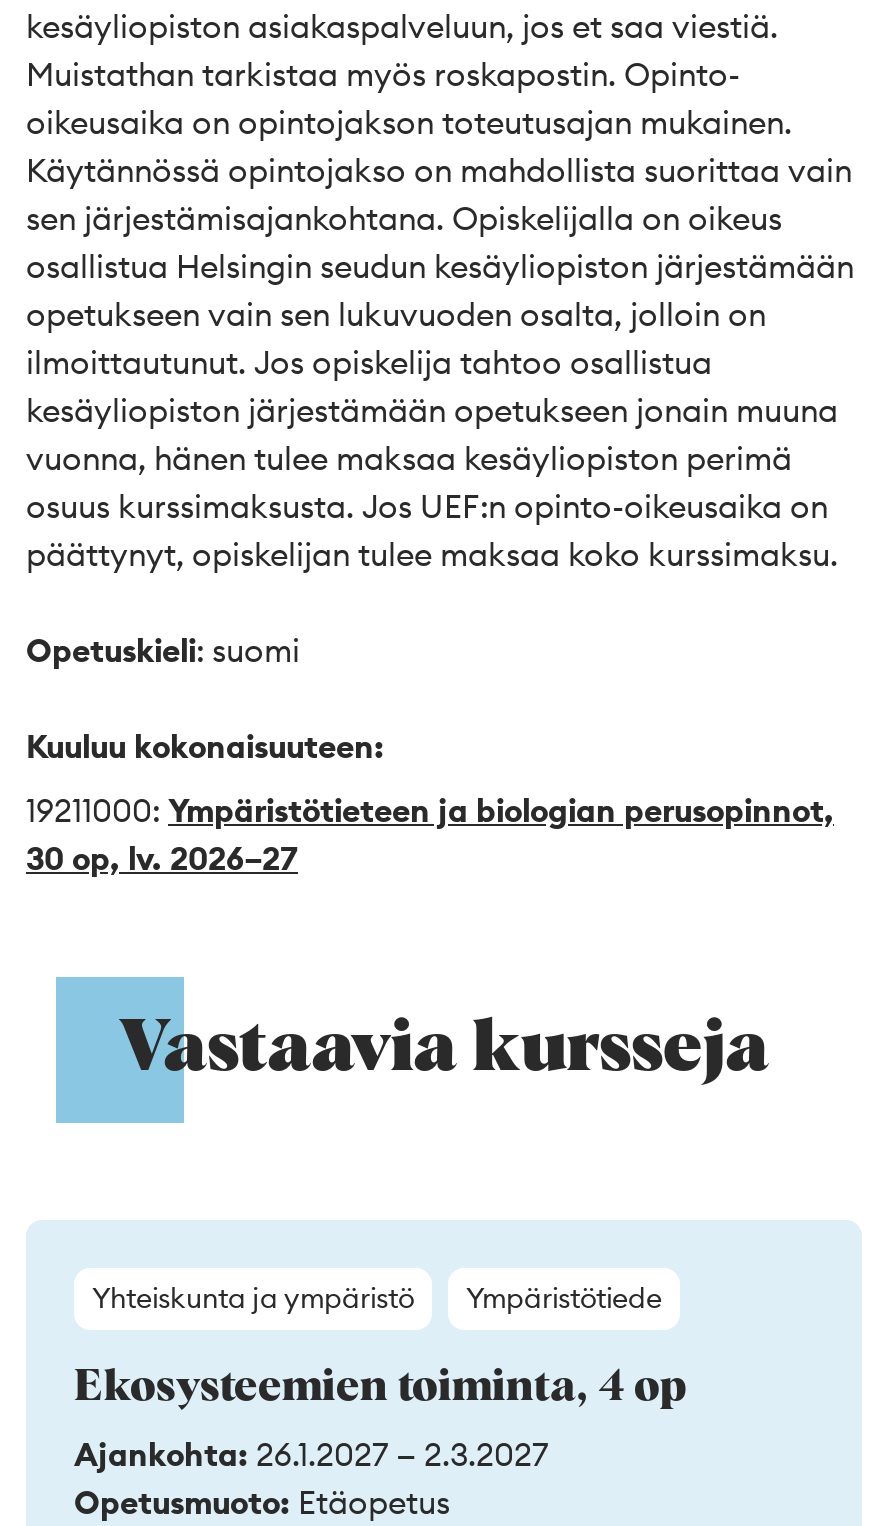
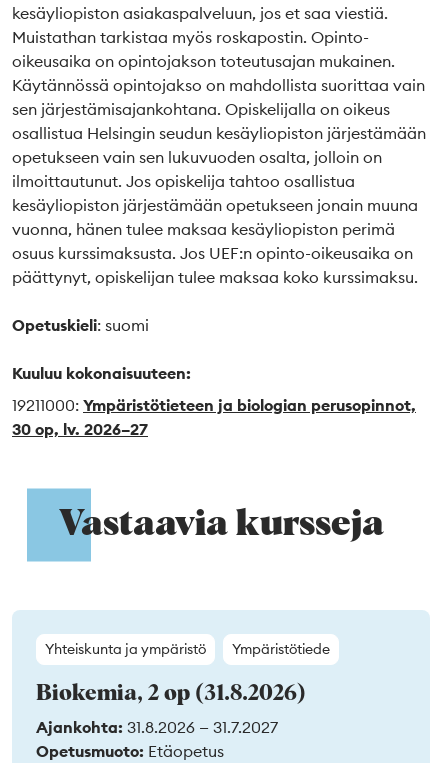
- Ekosysteemien toiminta, 4 op
+ Biokemia, 2 op (31.8.2026)

- Ajankohta: 26.1.2027 — 2.3.2027
+ Ajankohta: 31.8.2026 — 31.7.2027
